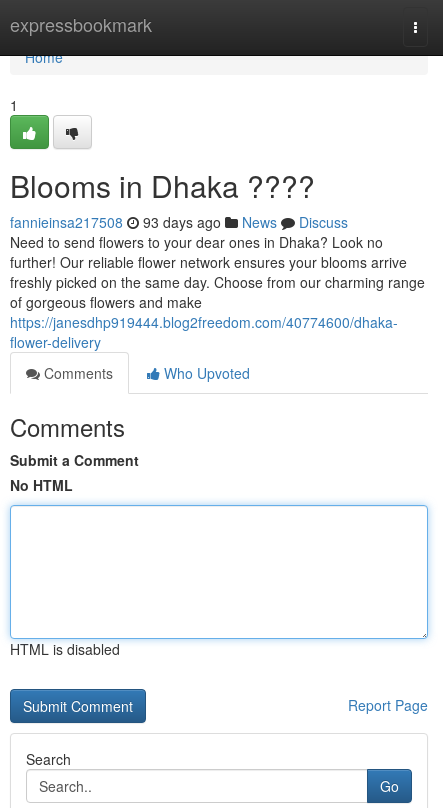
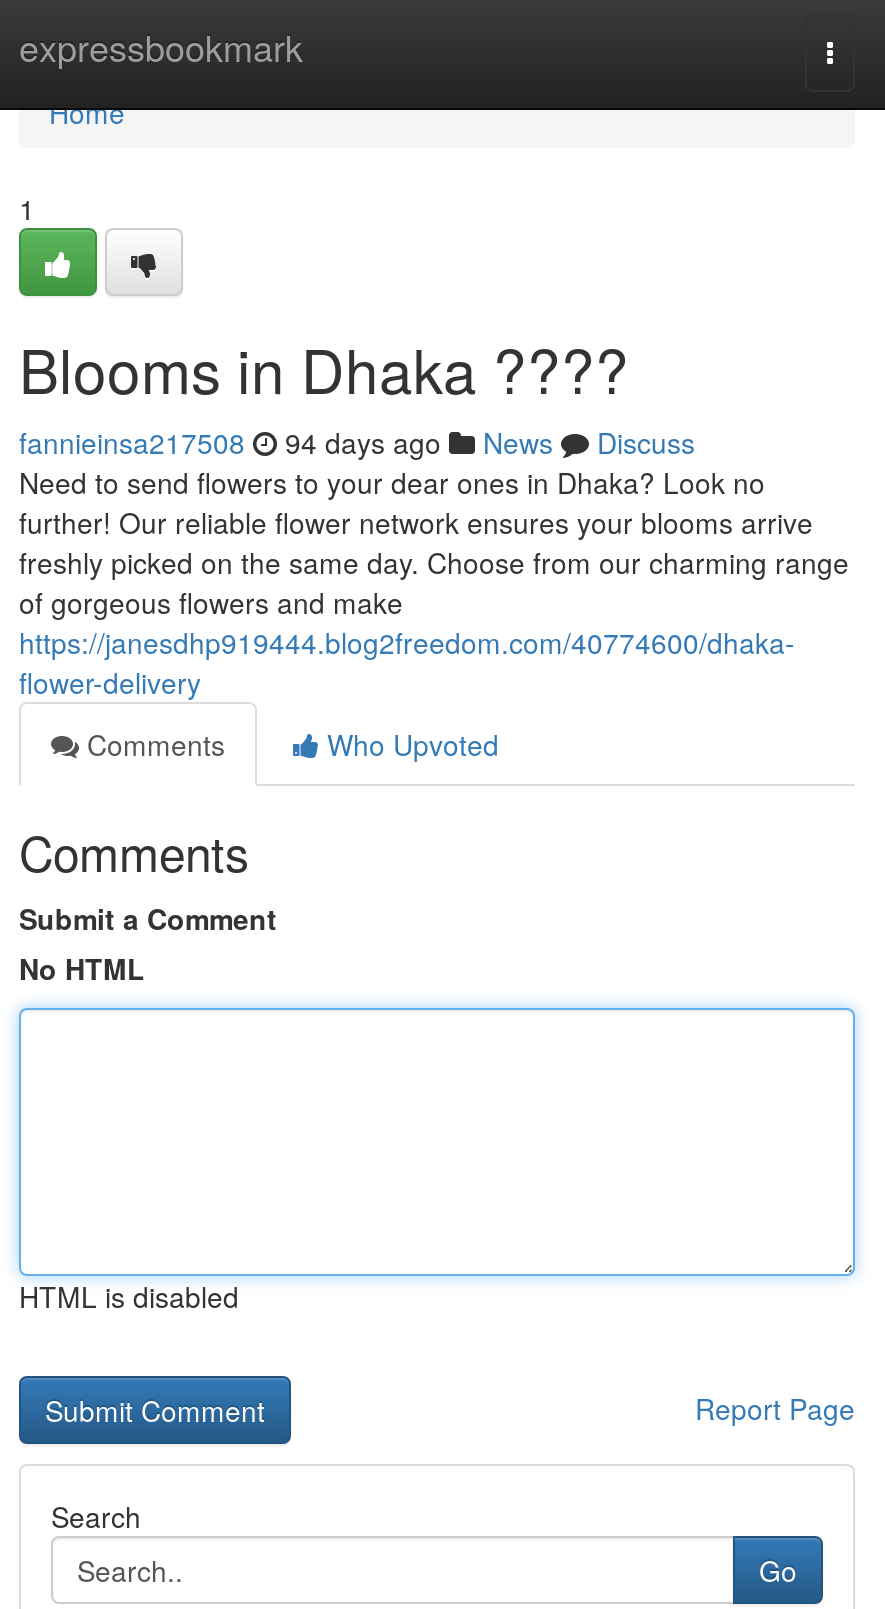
- fannieinsa217508 93 days ago News Discuss
+ fannieinsa217508 94 days ago News Discuss
